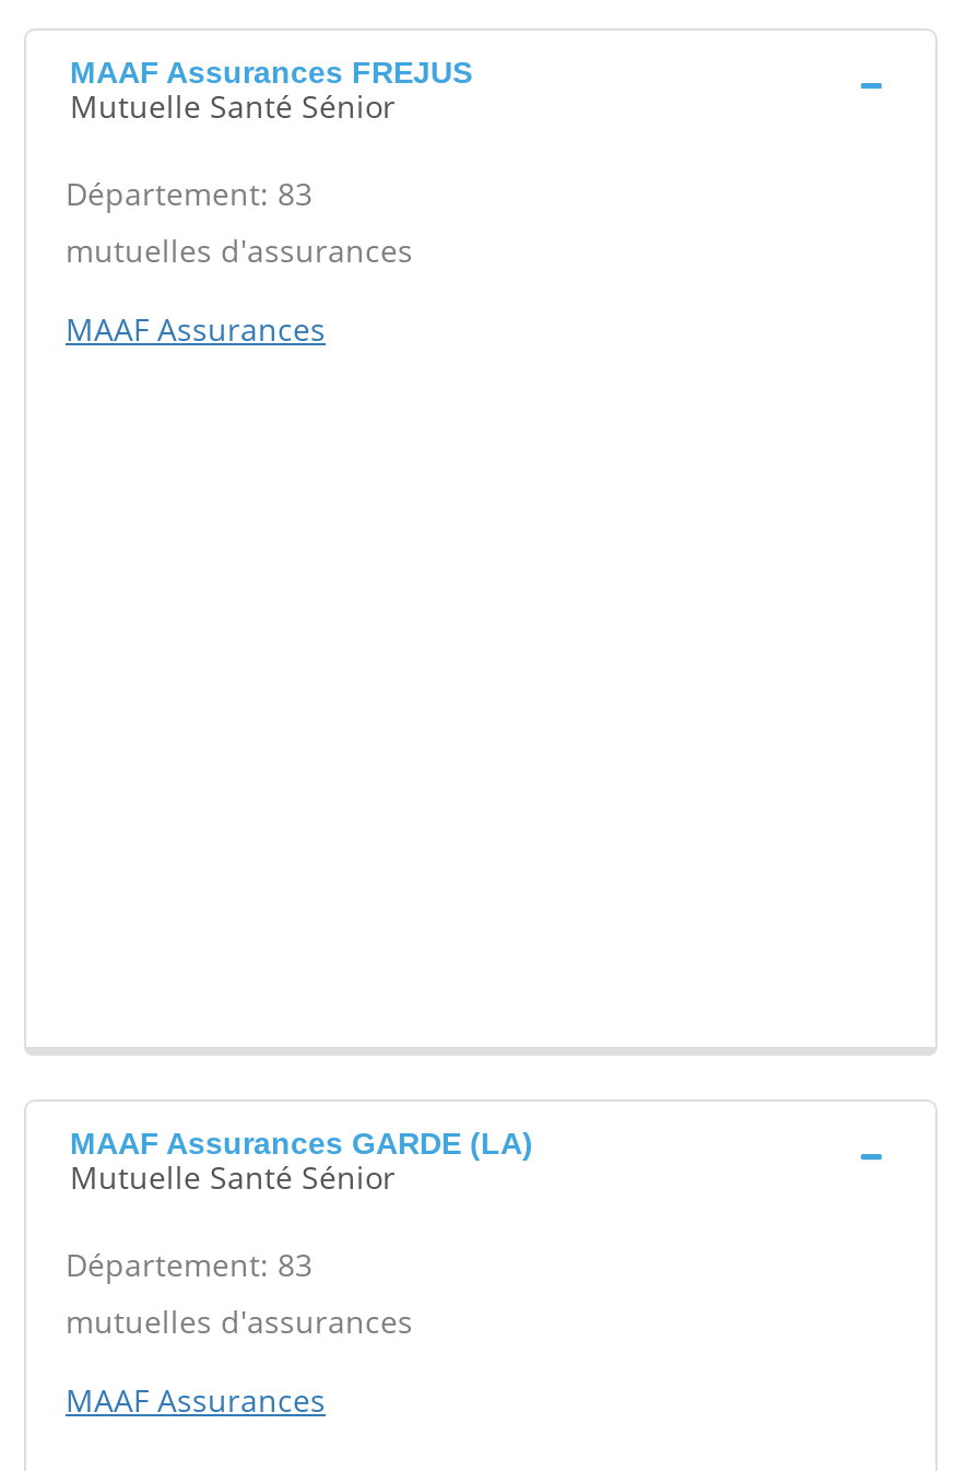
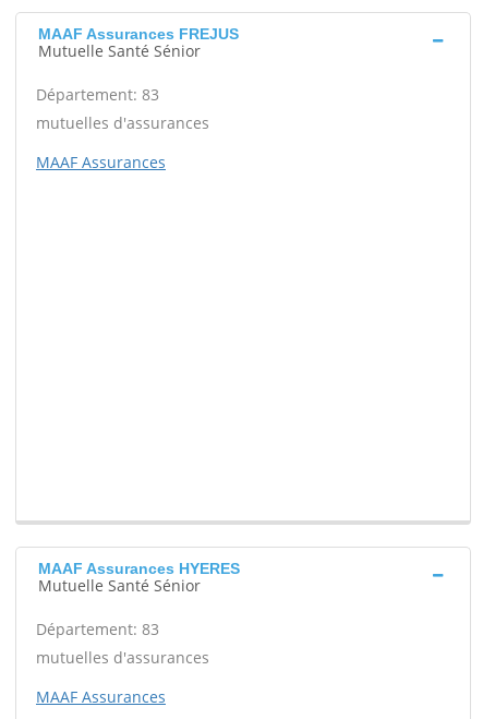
- MAAF Assurances GARDE (LA)
+ MAAF Assurances HYERES
